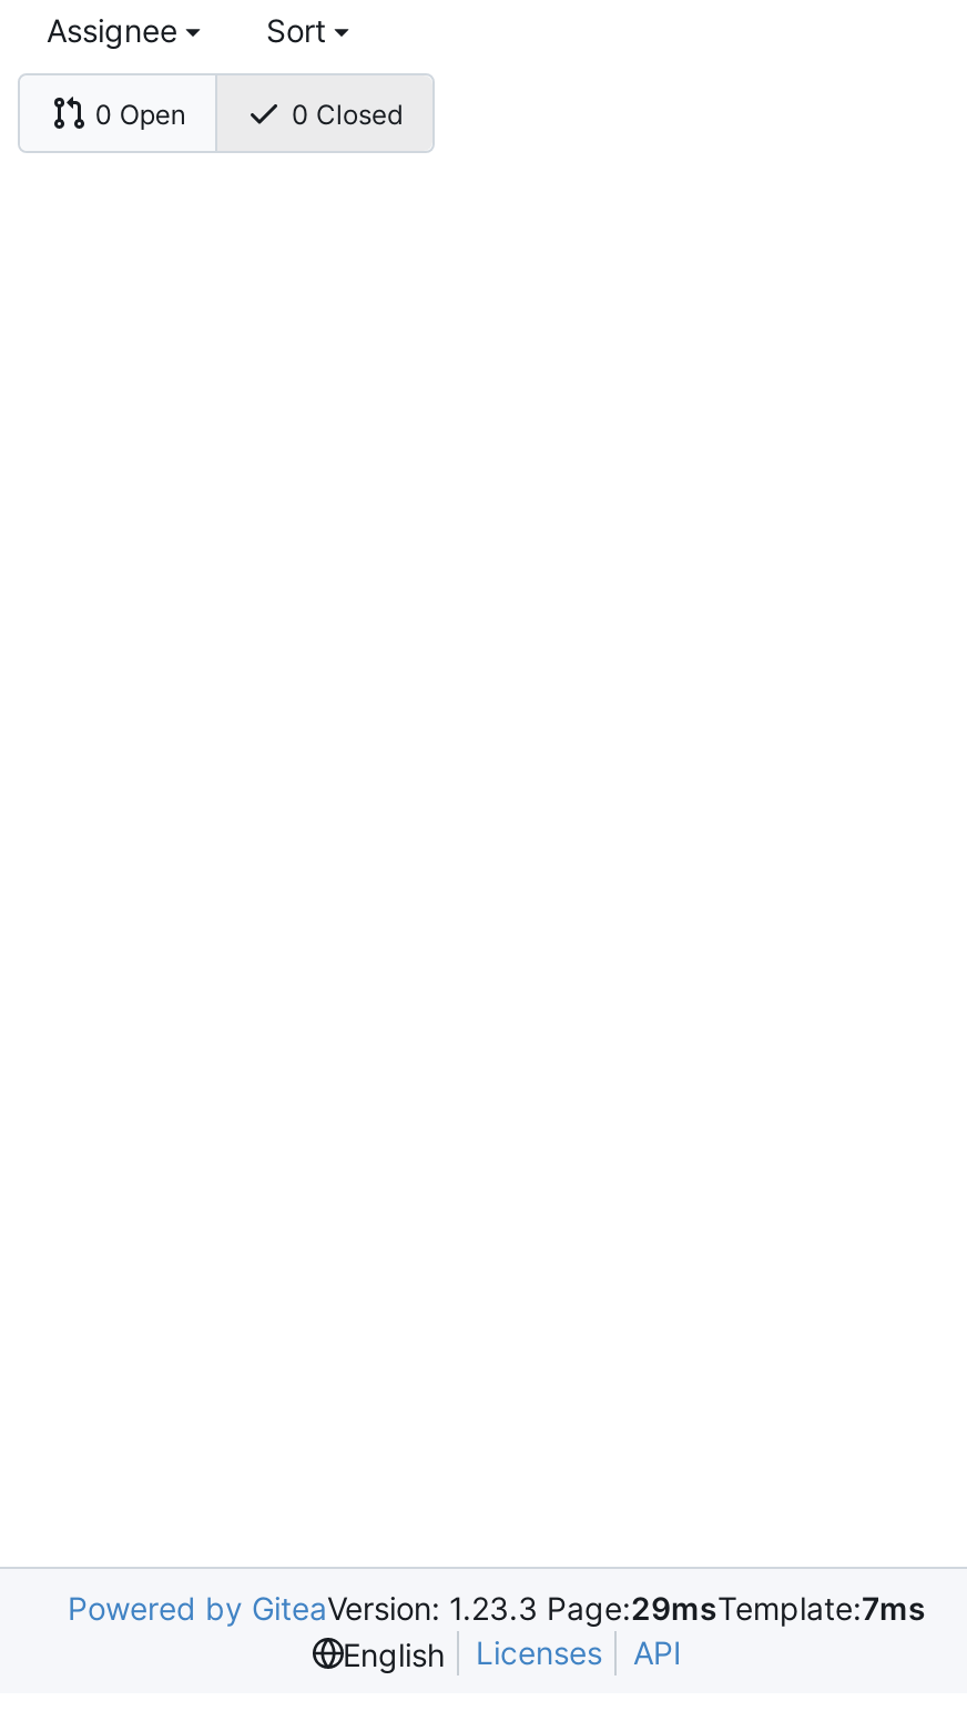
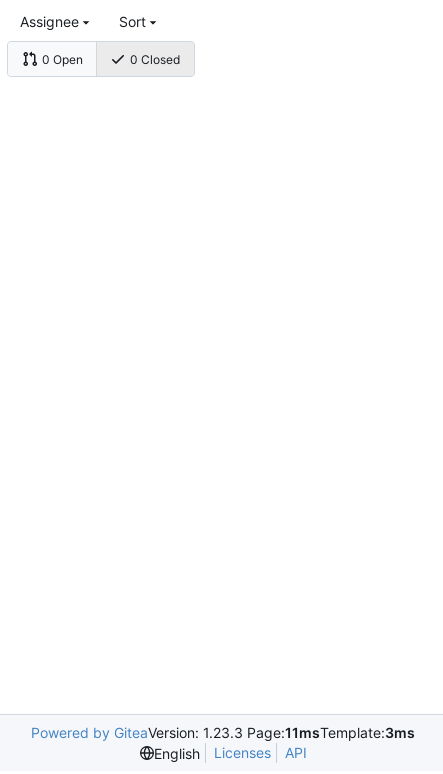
- Powered by GiteaVersion: 1.23.3 Page:29msTemplate:7ms
+ Powered by GiteaVersion: 1.23.3 Page:11msTemplate:3ms
